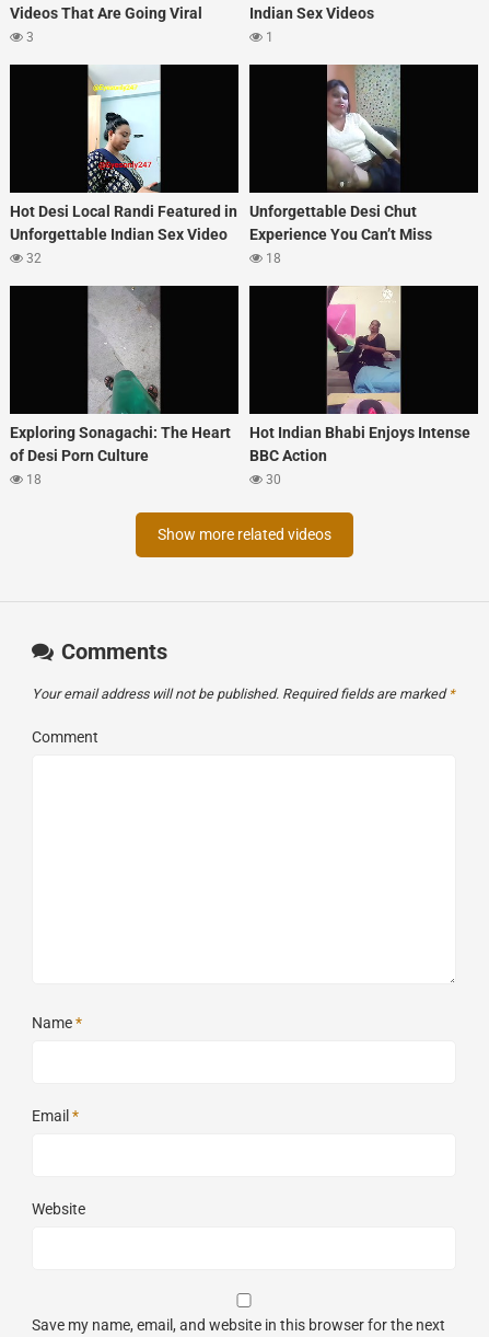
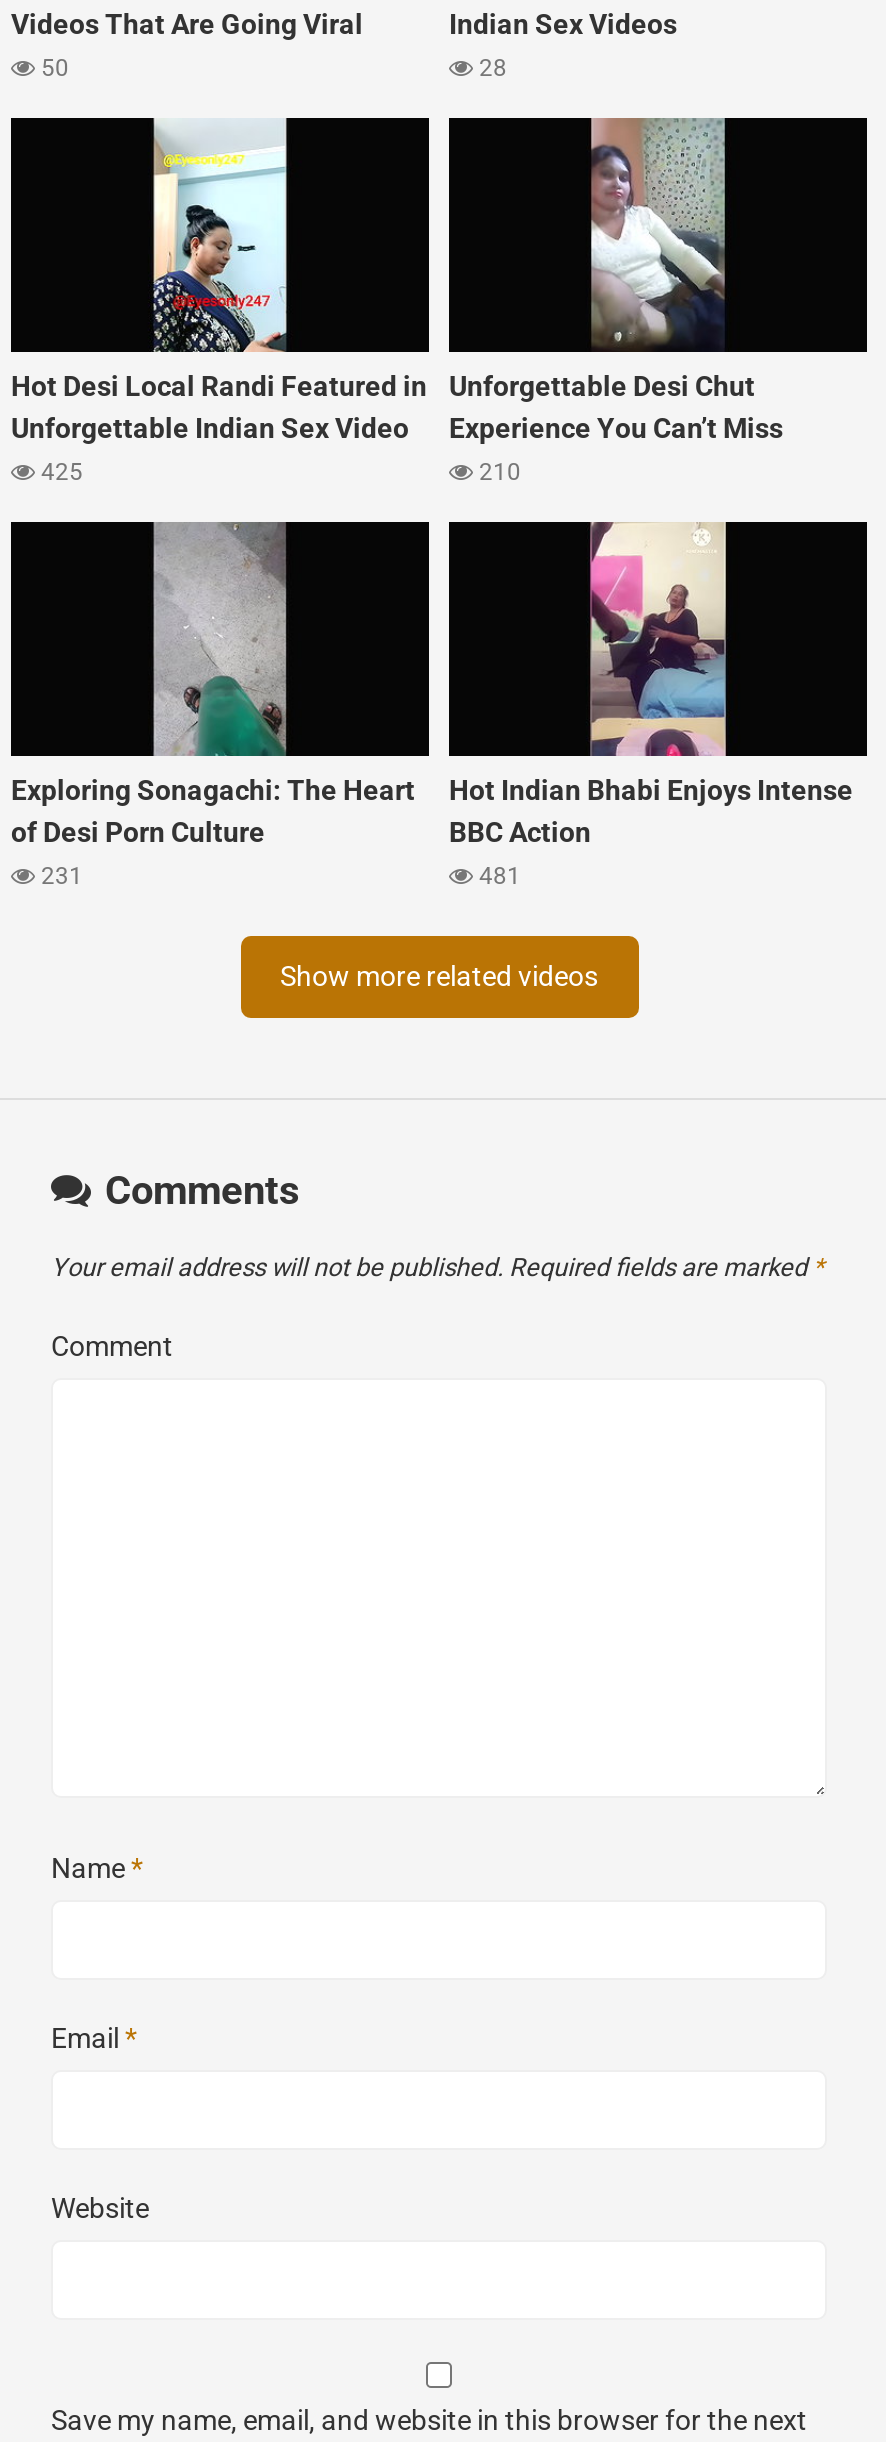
- 3
+ 50

- 1
+ 28

- 32
+ 425

- 18
+ 210

- 18
+ 231

- 30
+ 481
